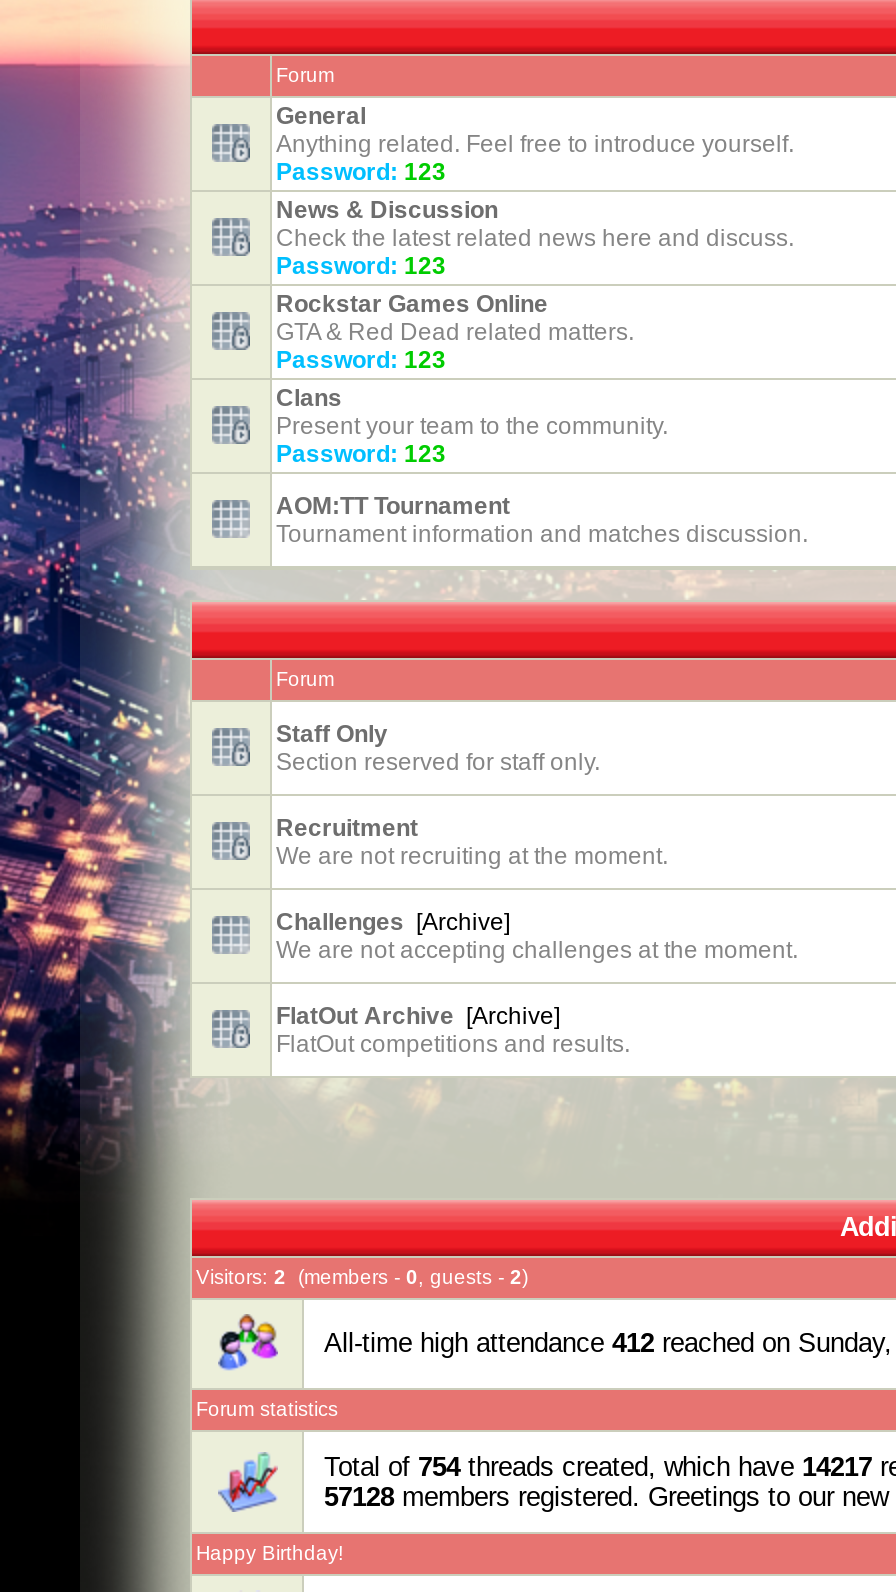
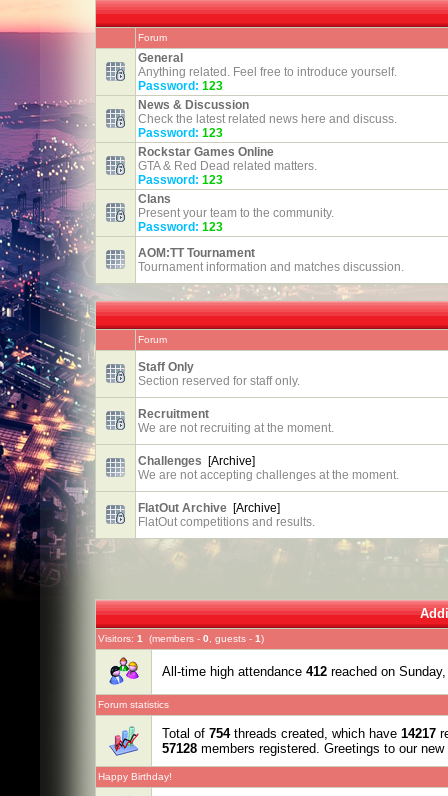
- Visitors: 2 (members - 0, guests - 2)
+ Visitors: 1 (members - 0, guests - 1)
